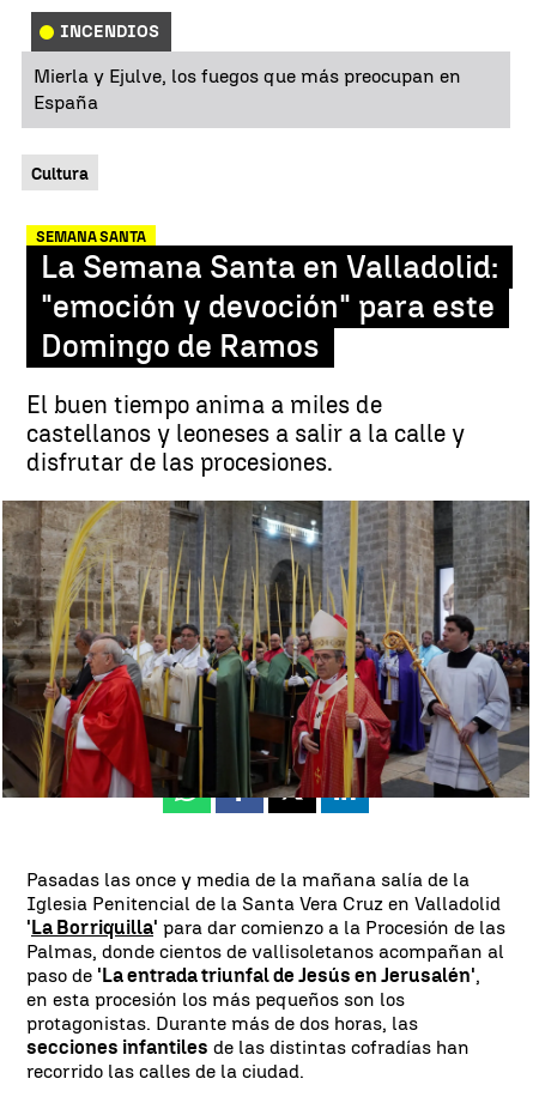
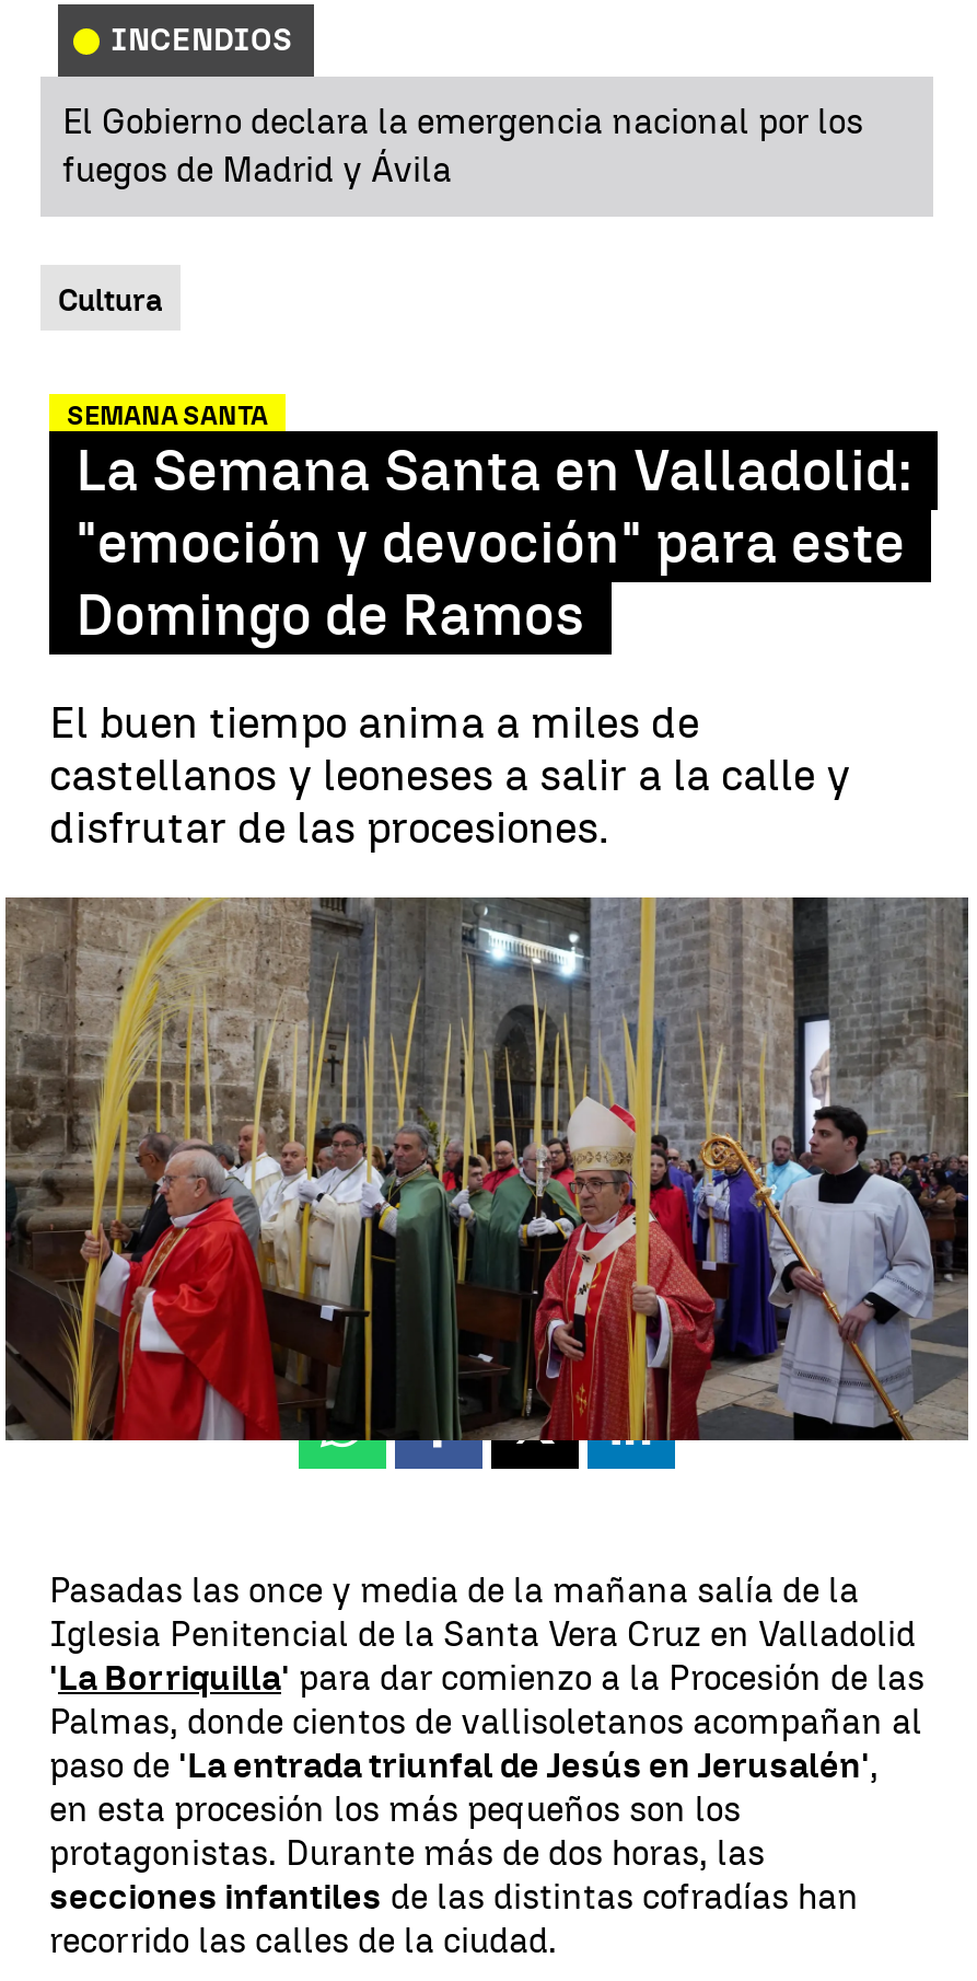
- Mierla y Ejulve, los fuegos que más preocupan en
- España
+ El Gobierno declara la emergencia nacional por los
+ fuegos de Madrid y Ávila
